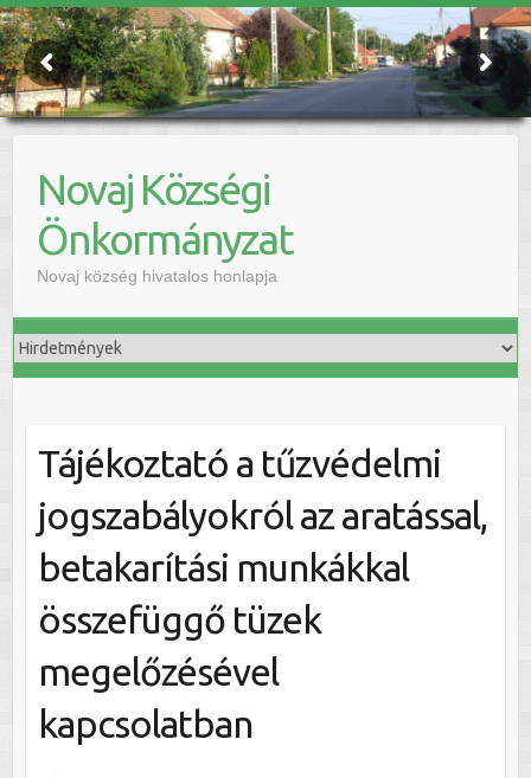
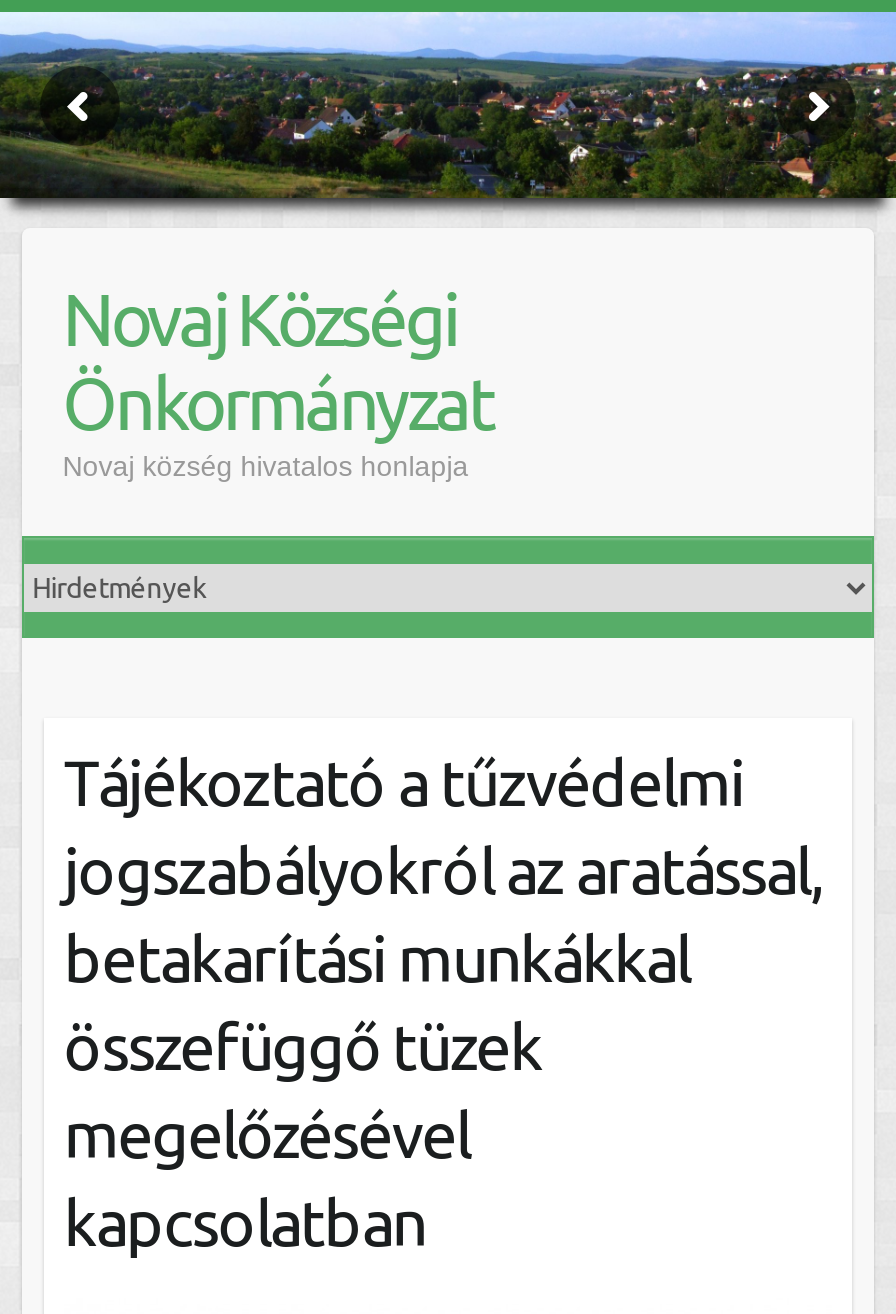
- [image]
+ [image]
